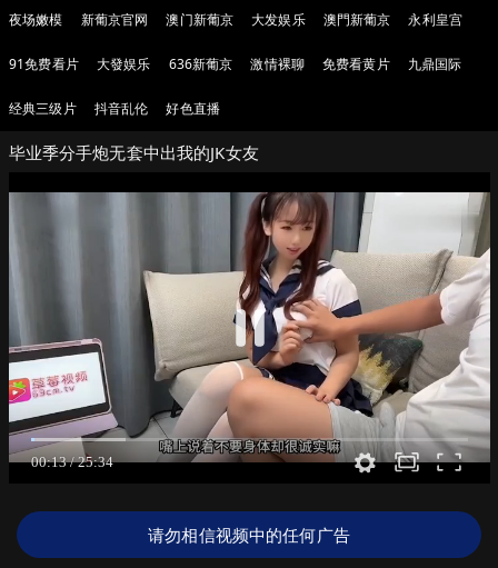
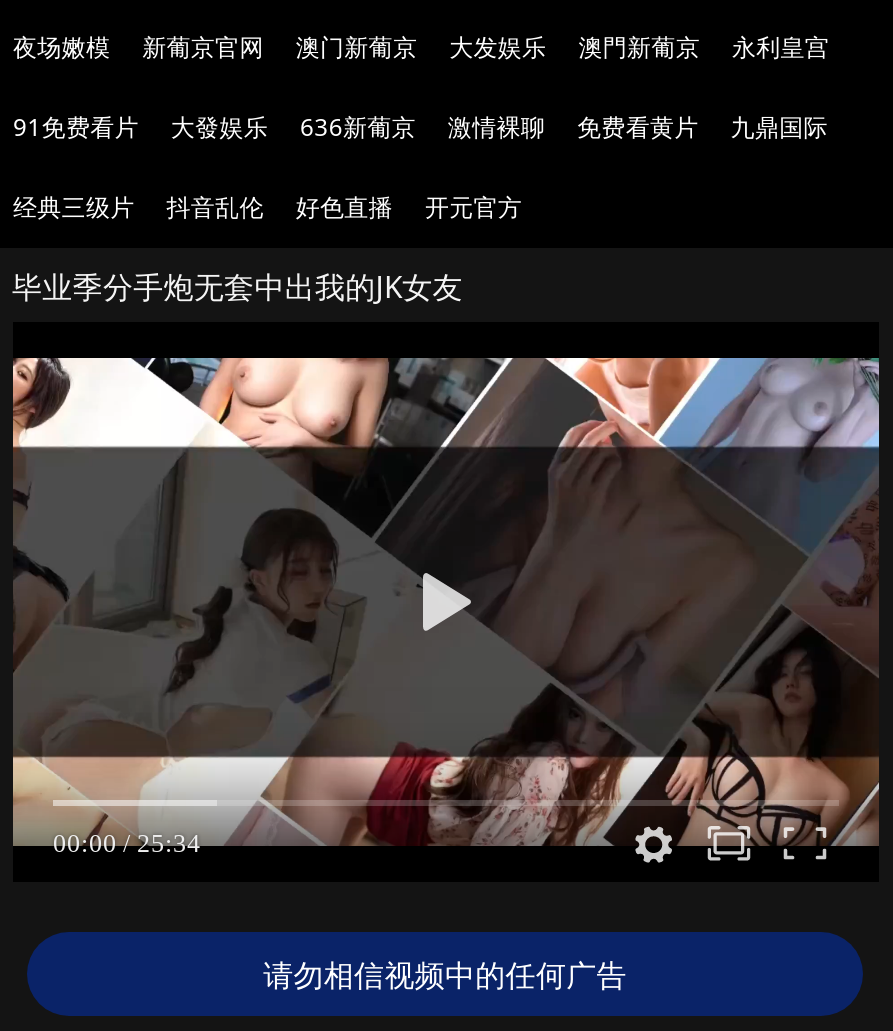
+ 开元官方

- [image]
+ [image]
